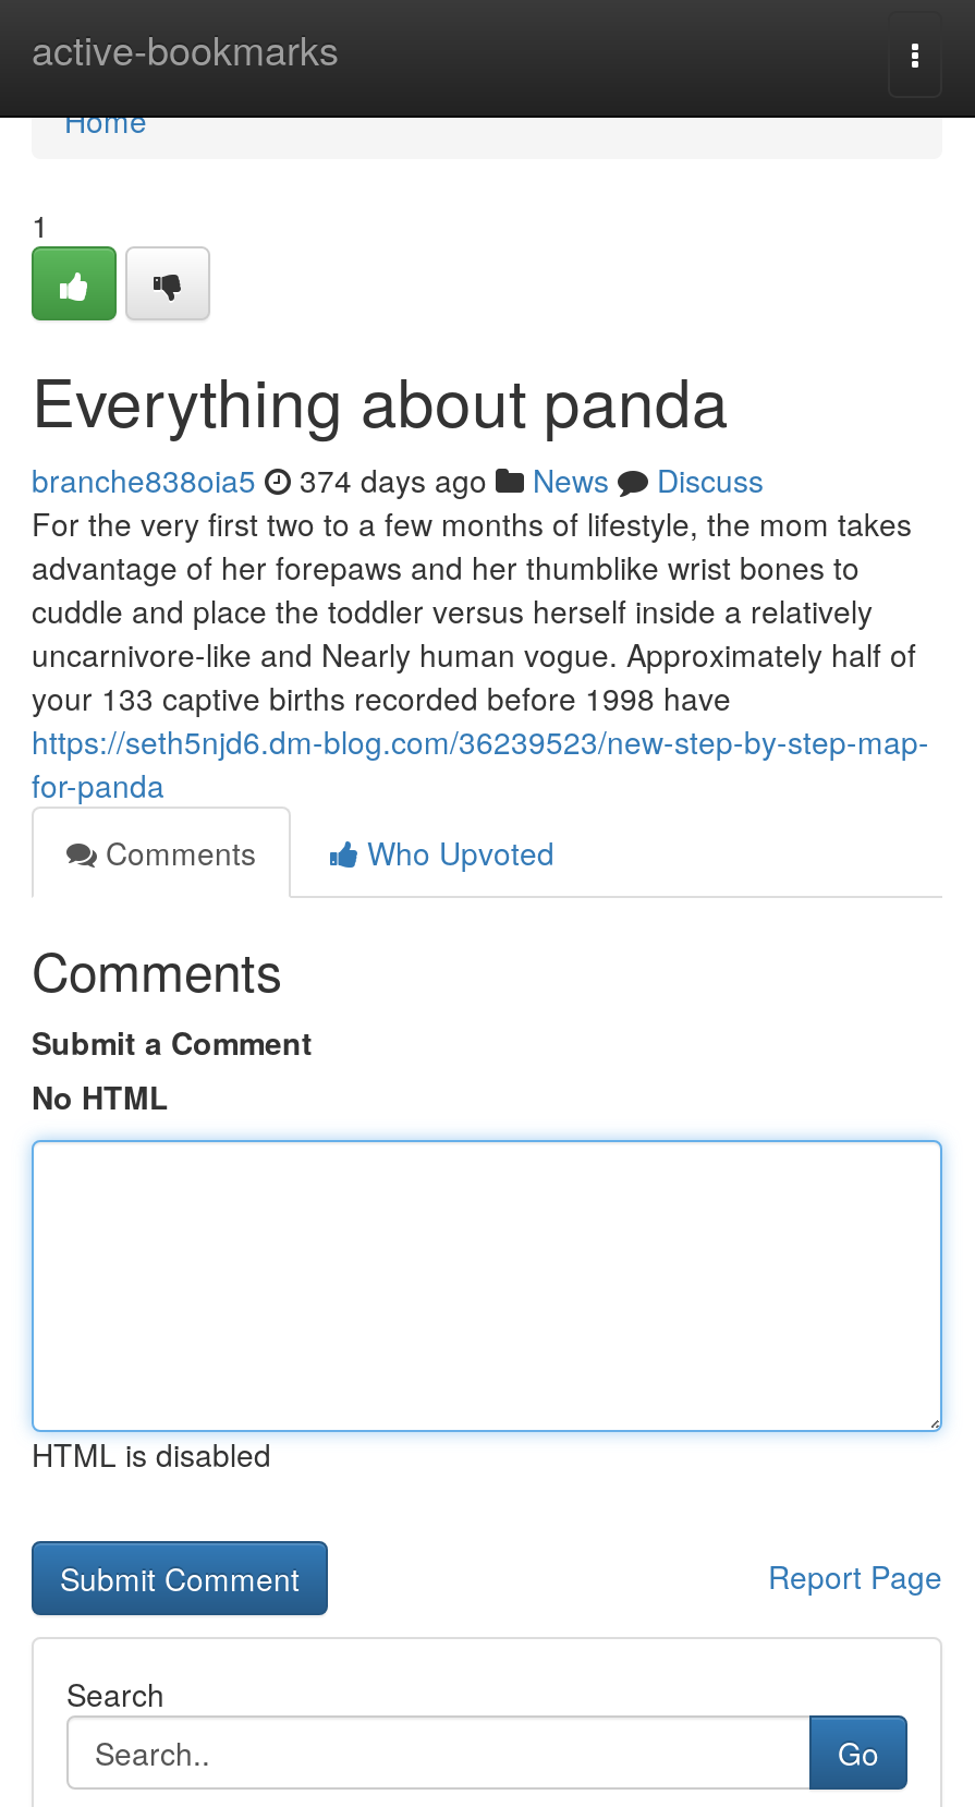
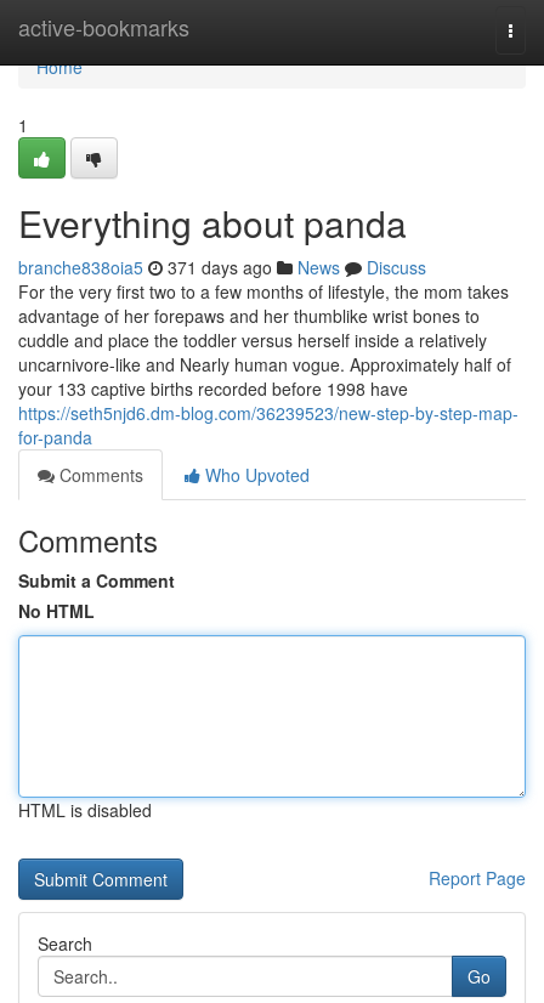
- branche838oia5 374 days ago News Discuss
+ branche838oia5 371 days ago News Discuss
